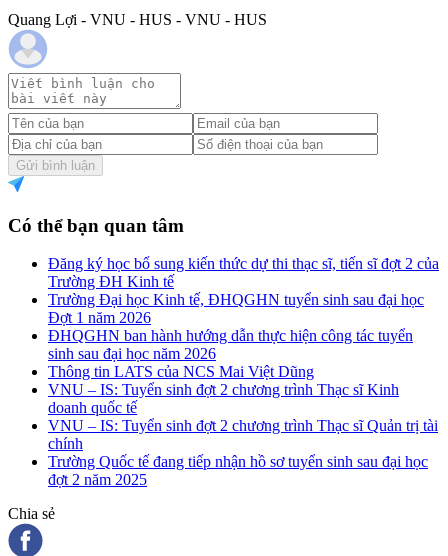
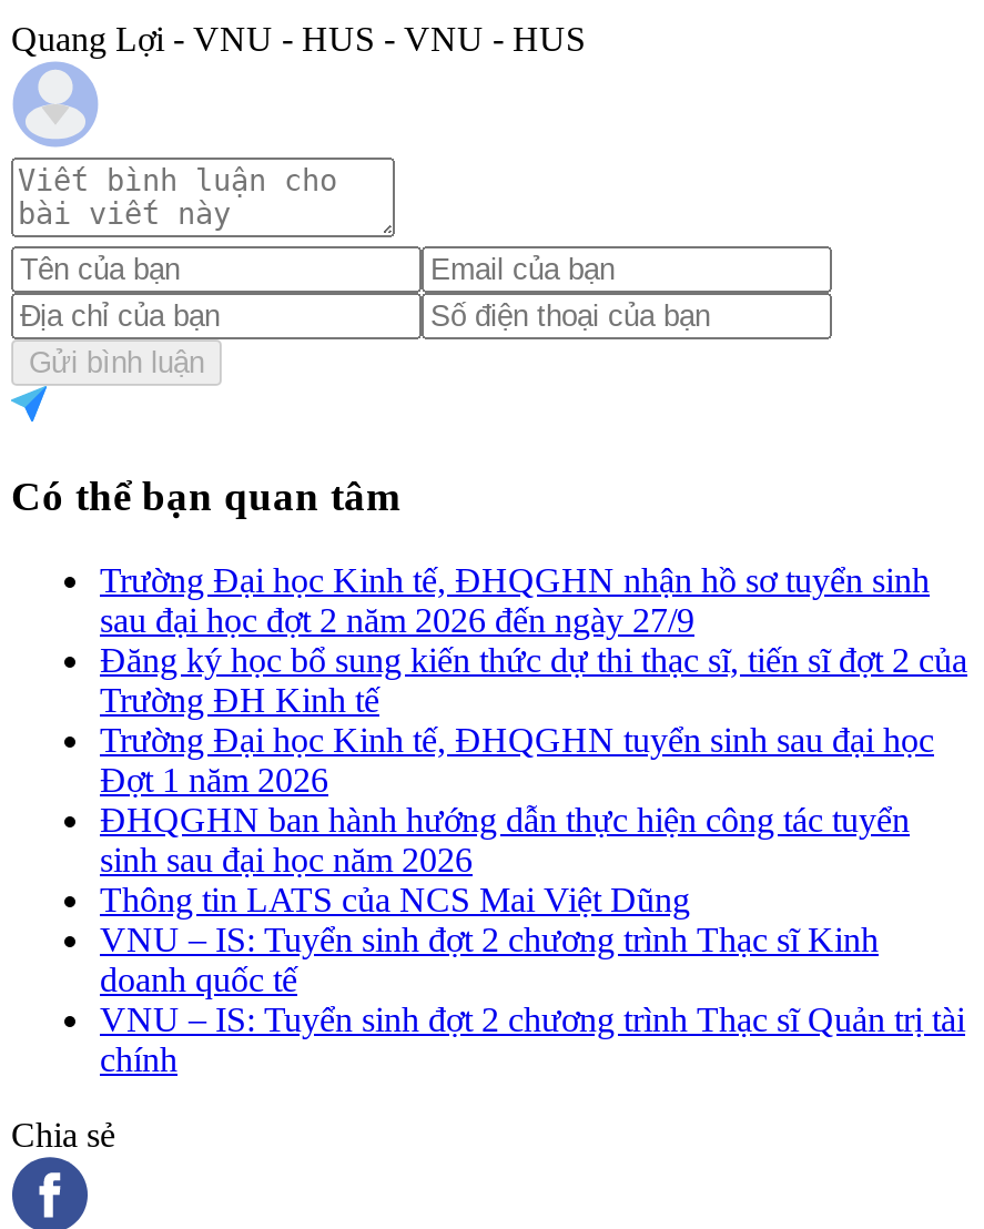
+ Trường Đại học Kinh tế, ĐHQGHN nhận hồ sơ tuyển sinh
+ sau đại học đợt 2 năm 2026 đến ngày 27/9

moved down: Đăng ký học bổ sung kiến thức dự thi thạc sĩ, tiến sĩ đợt 2 của | Trường ĐH Kinh tế | Trường Đại học Kinh tế, ĐHQGHN tuyển sinh sau đại học | ... | VNU – IS: Tuyển sinh đợt 2 chương trình Thạc sĩ Quản trị tài | chính

- Trường Quốc tế đang tiếp nhận hồ sơ tuyển sinh sau đại học
- đợt 2 năm 2025
